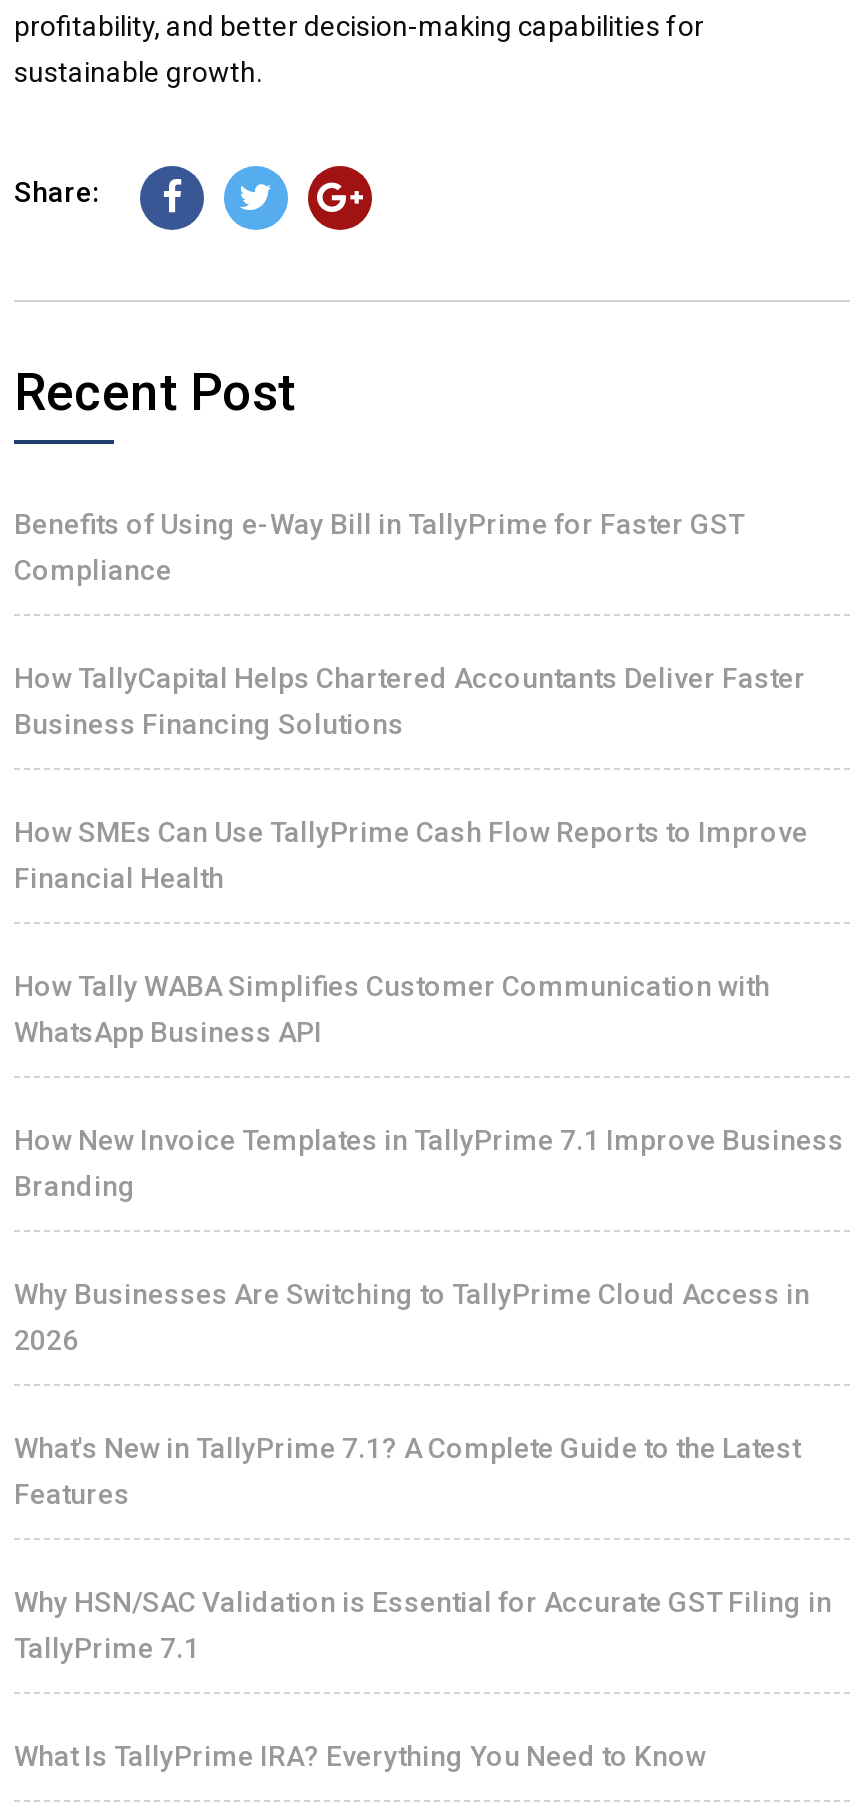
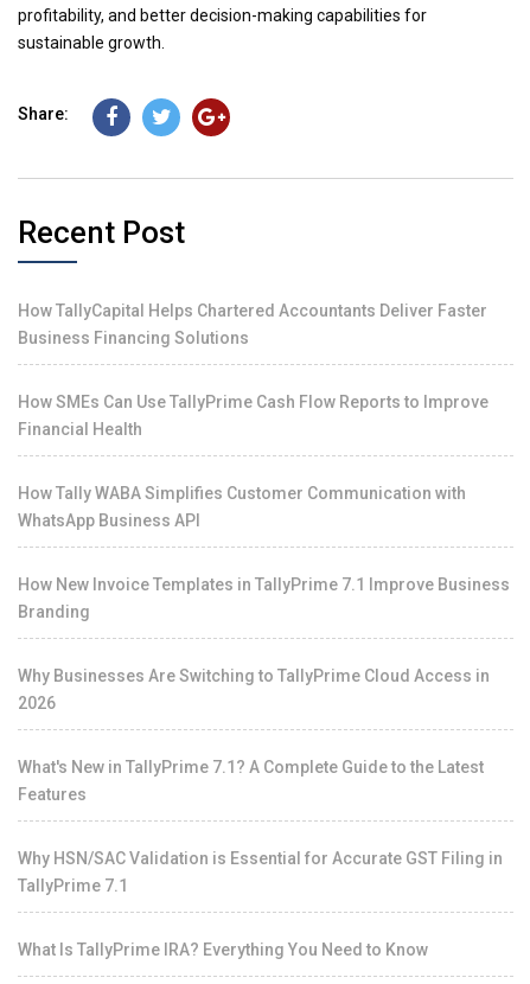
- Benefits of Using e-Way Bill in TallyPrime for Faster GST
- Compliance
